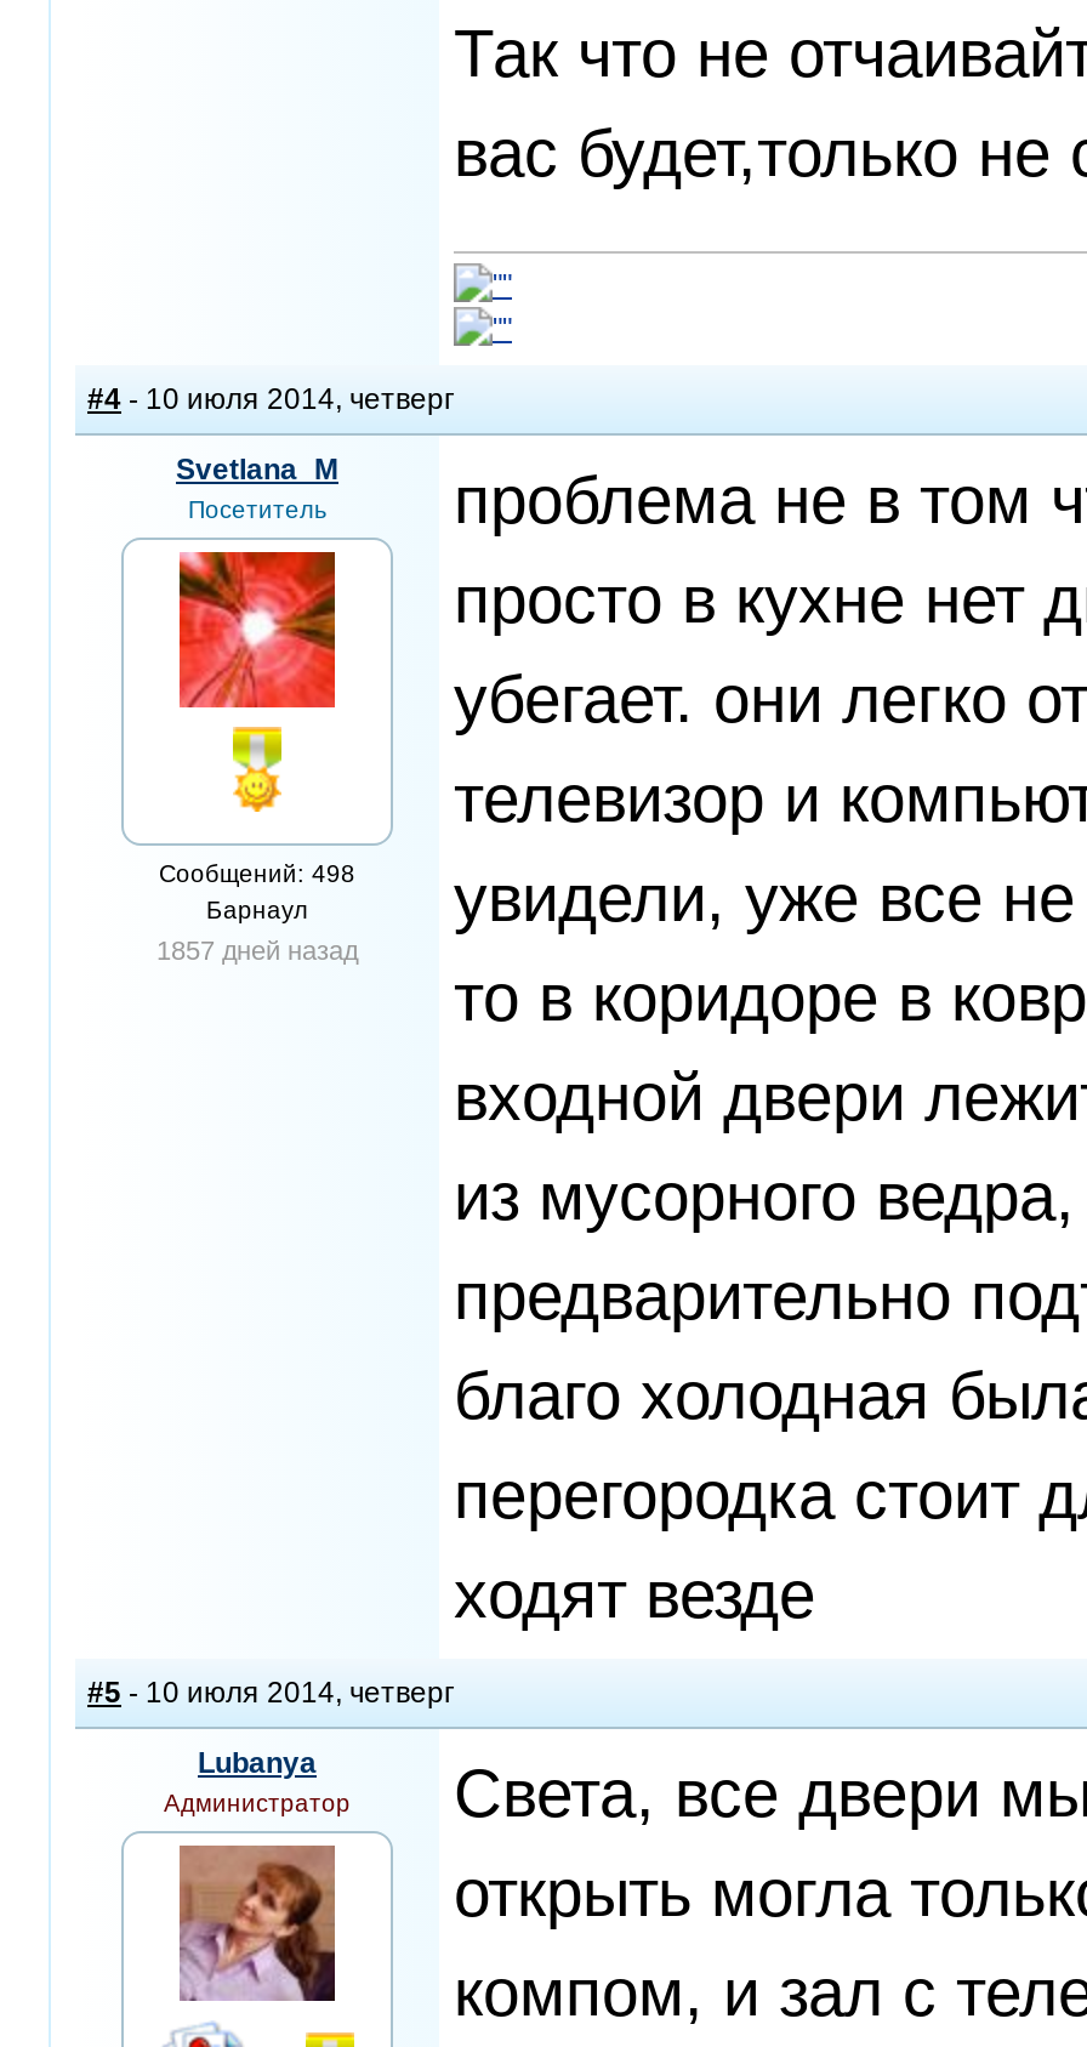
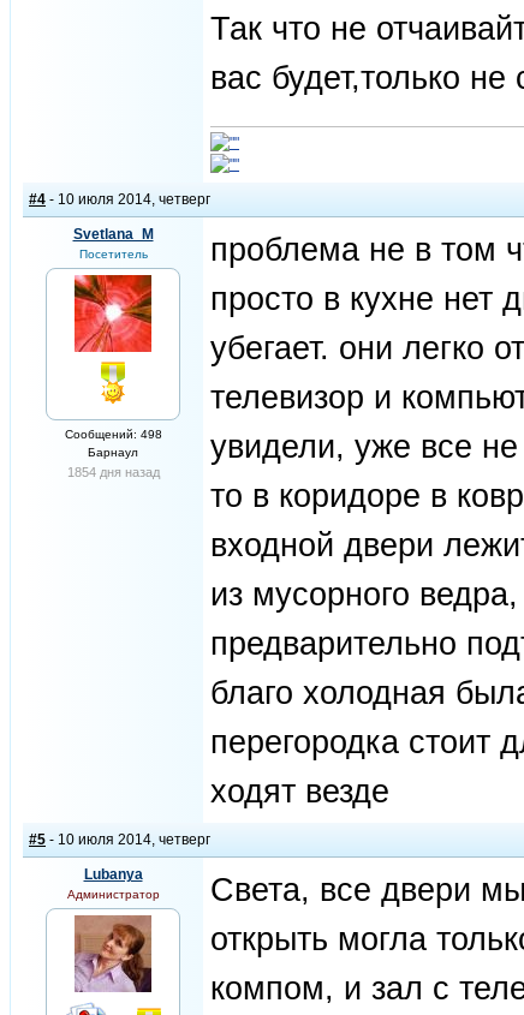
- 1857 дней назад
+ 1854 дня назад
